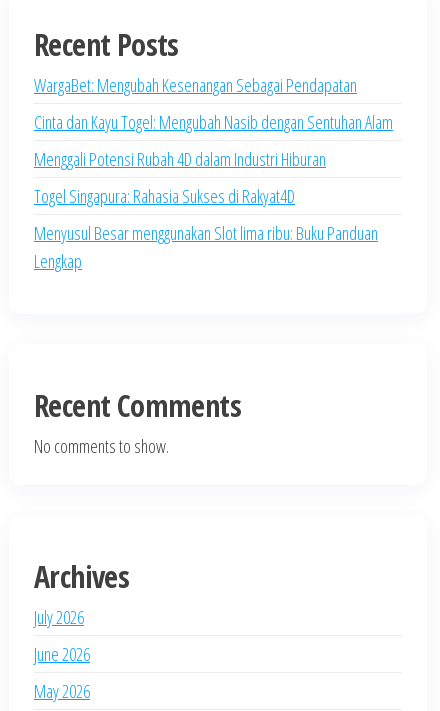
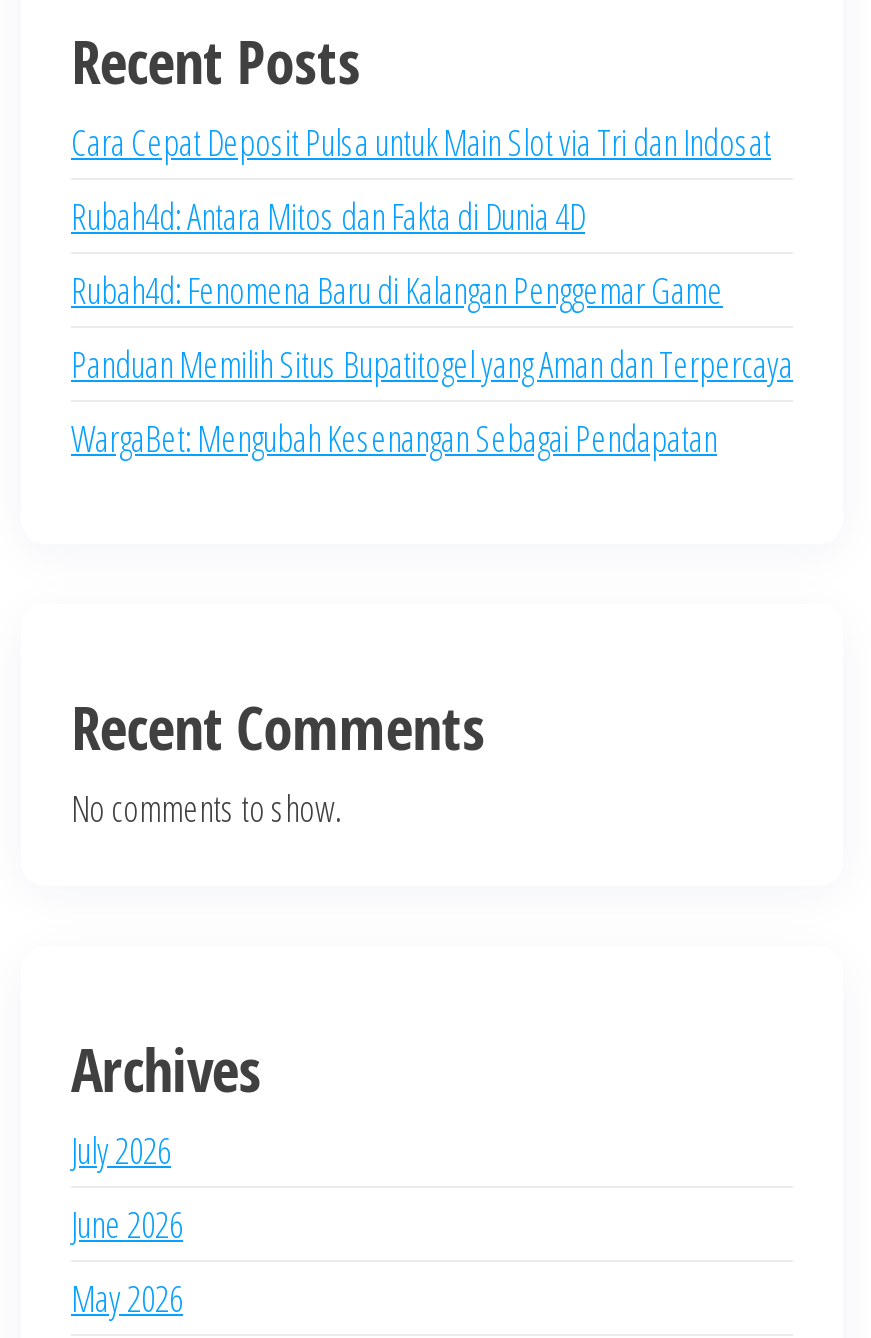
+ Cara Cepat Deposit Pulsa untuk Main Slot via Tri dan Indosat
+ Rubah4d: Antara Mitos dan Fakta di Dunia 4D
+ Rubah4d: Fenomena Baru di Kalangan Penggemar Game
+ Panduan Memilih Situs Bupatitogel yang Aman dan Terpercaya

moved down: WargaBet: Mengubah Kesenangan Sebagai Pendapatan

- Cinta dan Kayu Togel: Mengubah Nasib dengan Sentuhan Alam
- Menggali Potensi Rubah 4D dalam Industri Hiburan
- Togel Singapura: Rahasia Sukses di Rakyat4D
- Menyusul Besar menggunakan Slot lima ribu: Buku Panduan
- Lengkap
